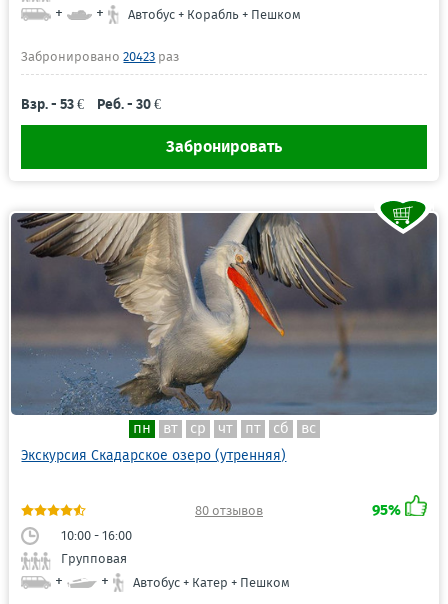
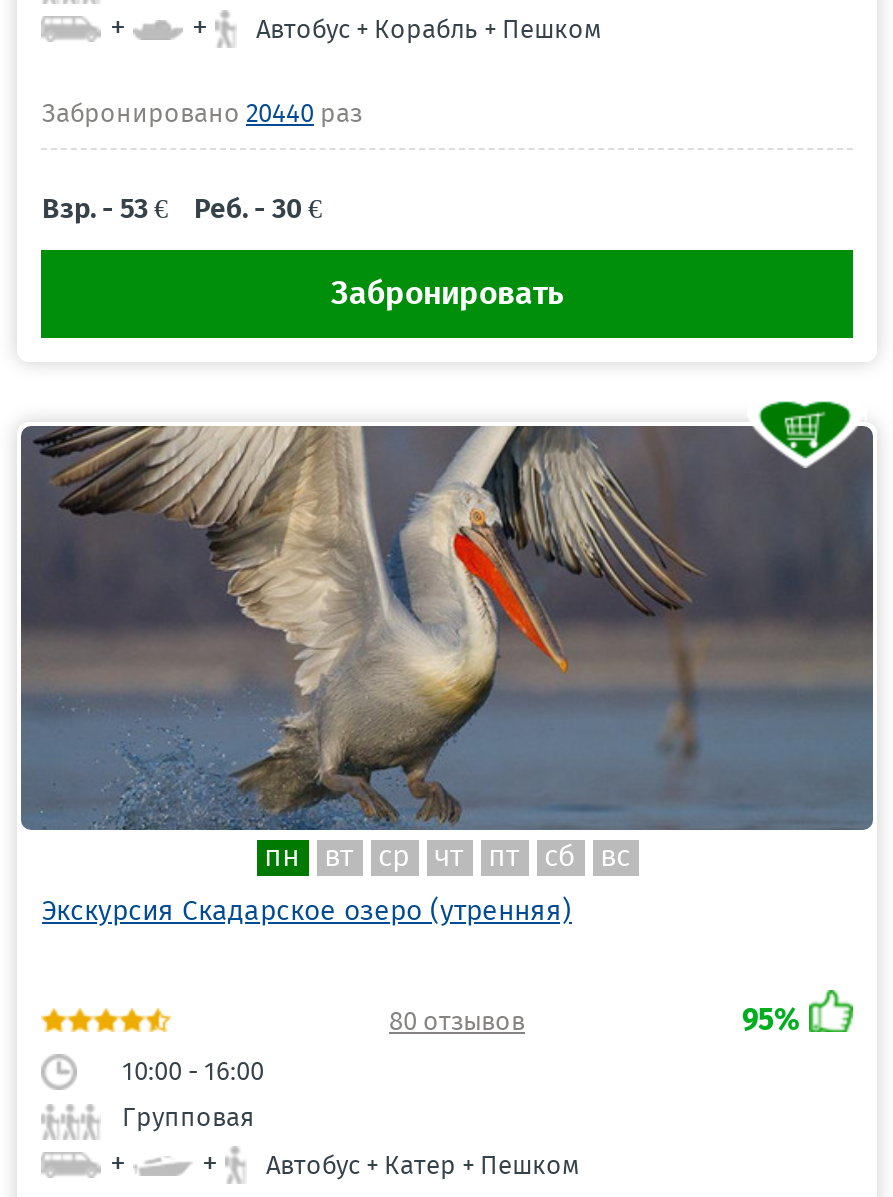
- Забронировано 20423 раз
+ Забронировано 20440 раз
